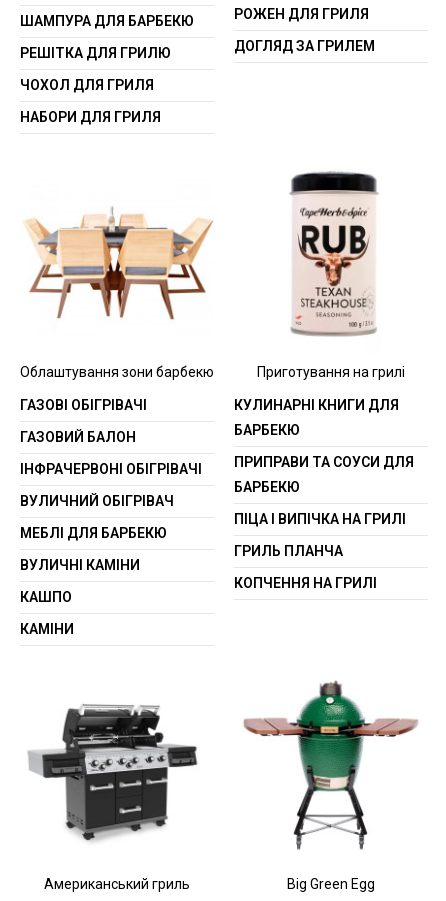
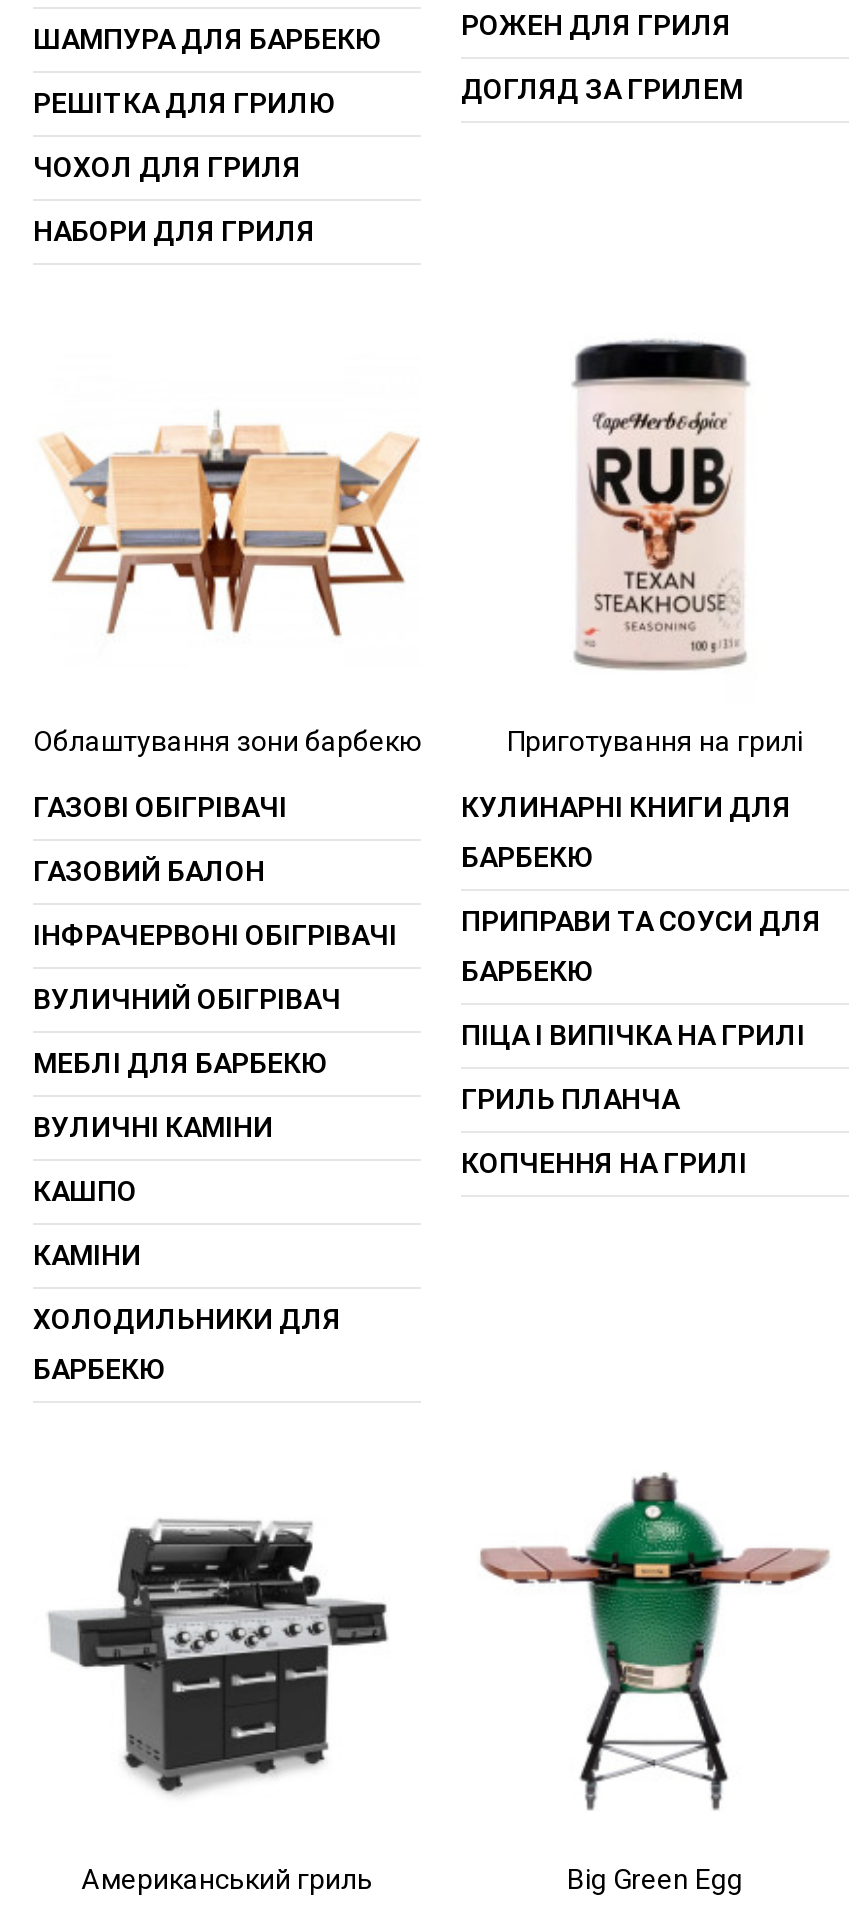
+ ХОЛОДИЛЬНИКИ ДЛЯ
+ БАРБЕКЮ
